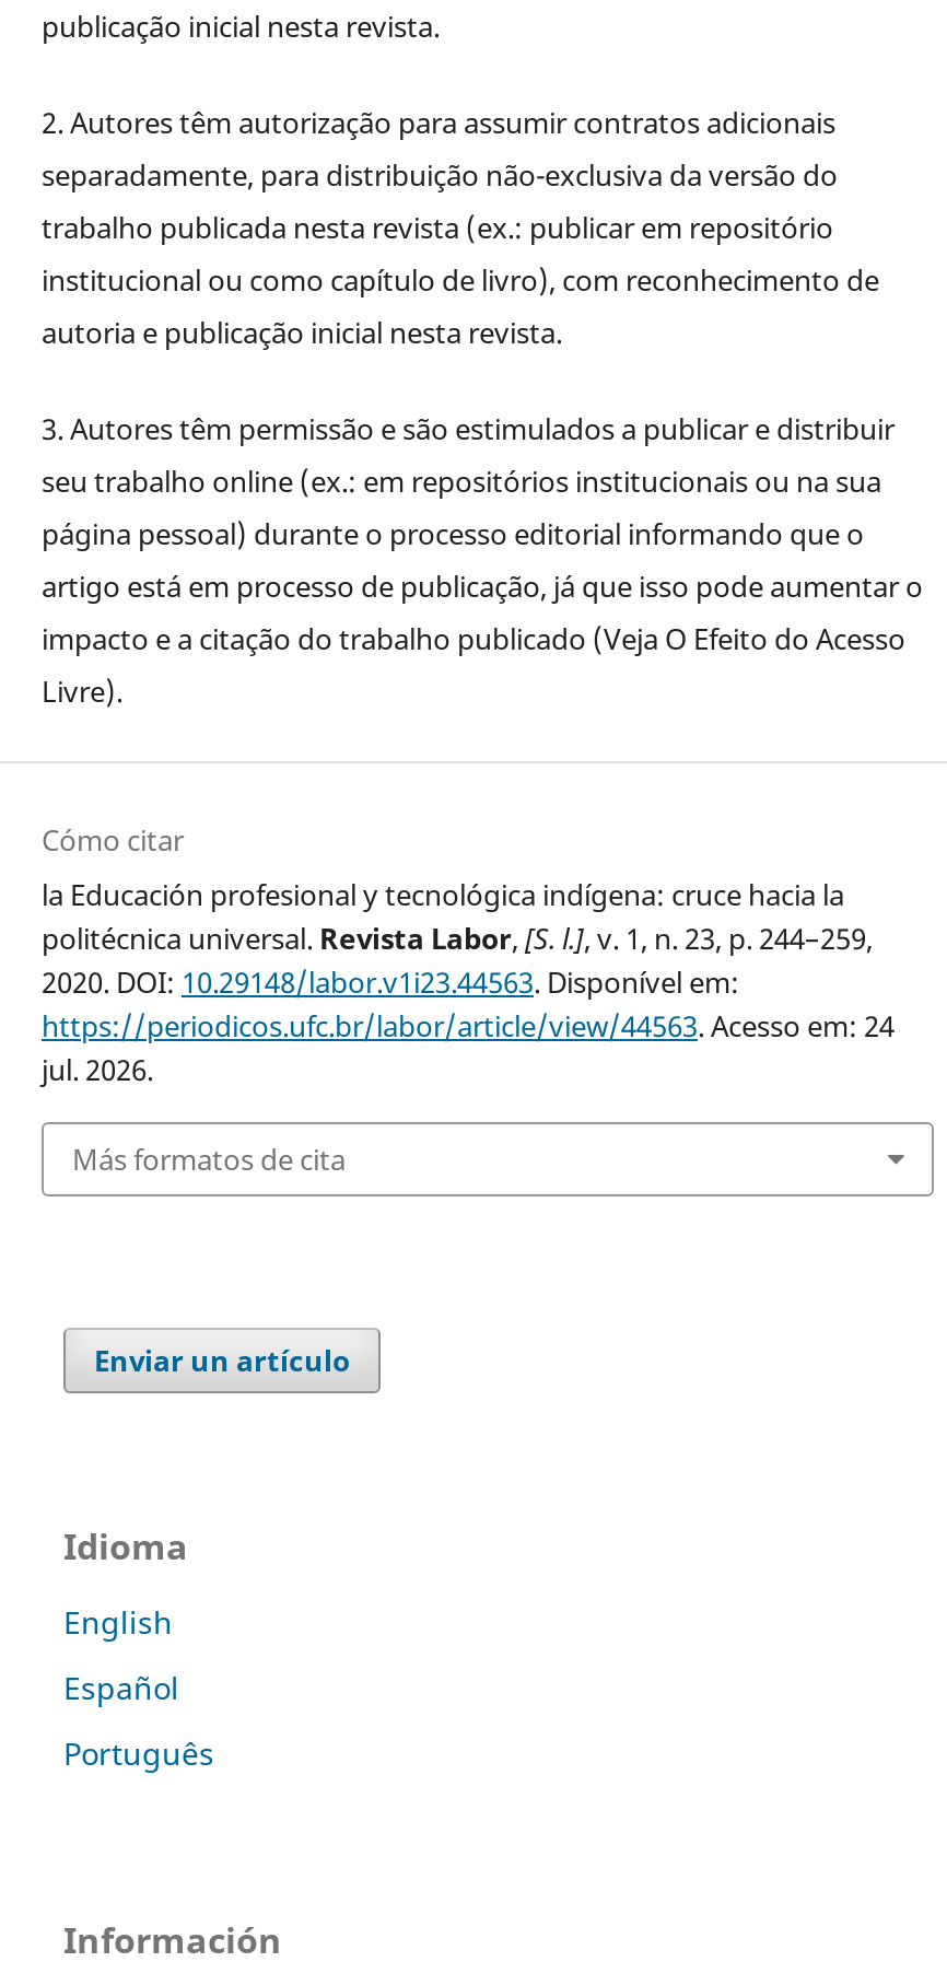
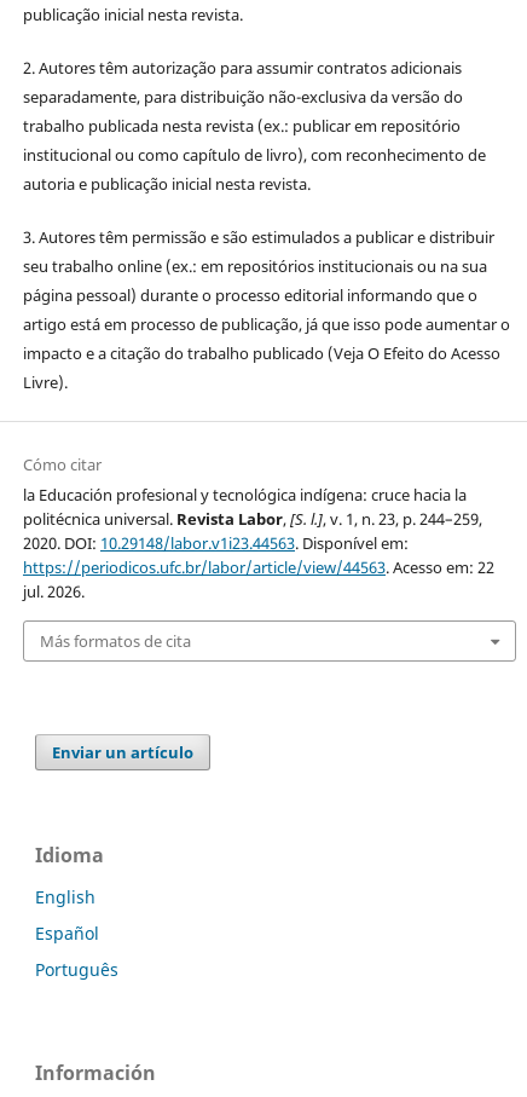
- https://periodicos.ufc.br/labor/article/view/44563. Acesso em: 24
+ https://periodicos.ufc.br/labor/article/view/44563. Acesso em: 22
